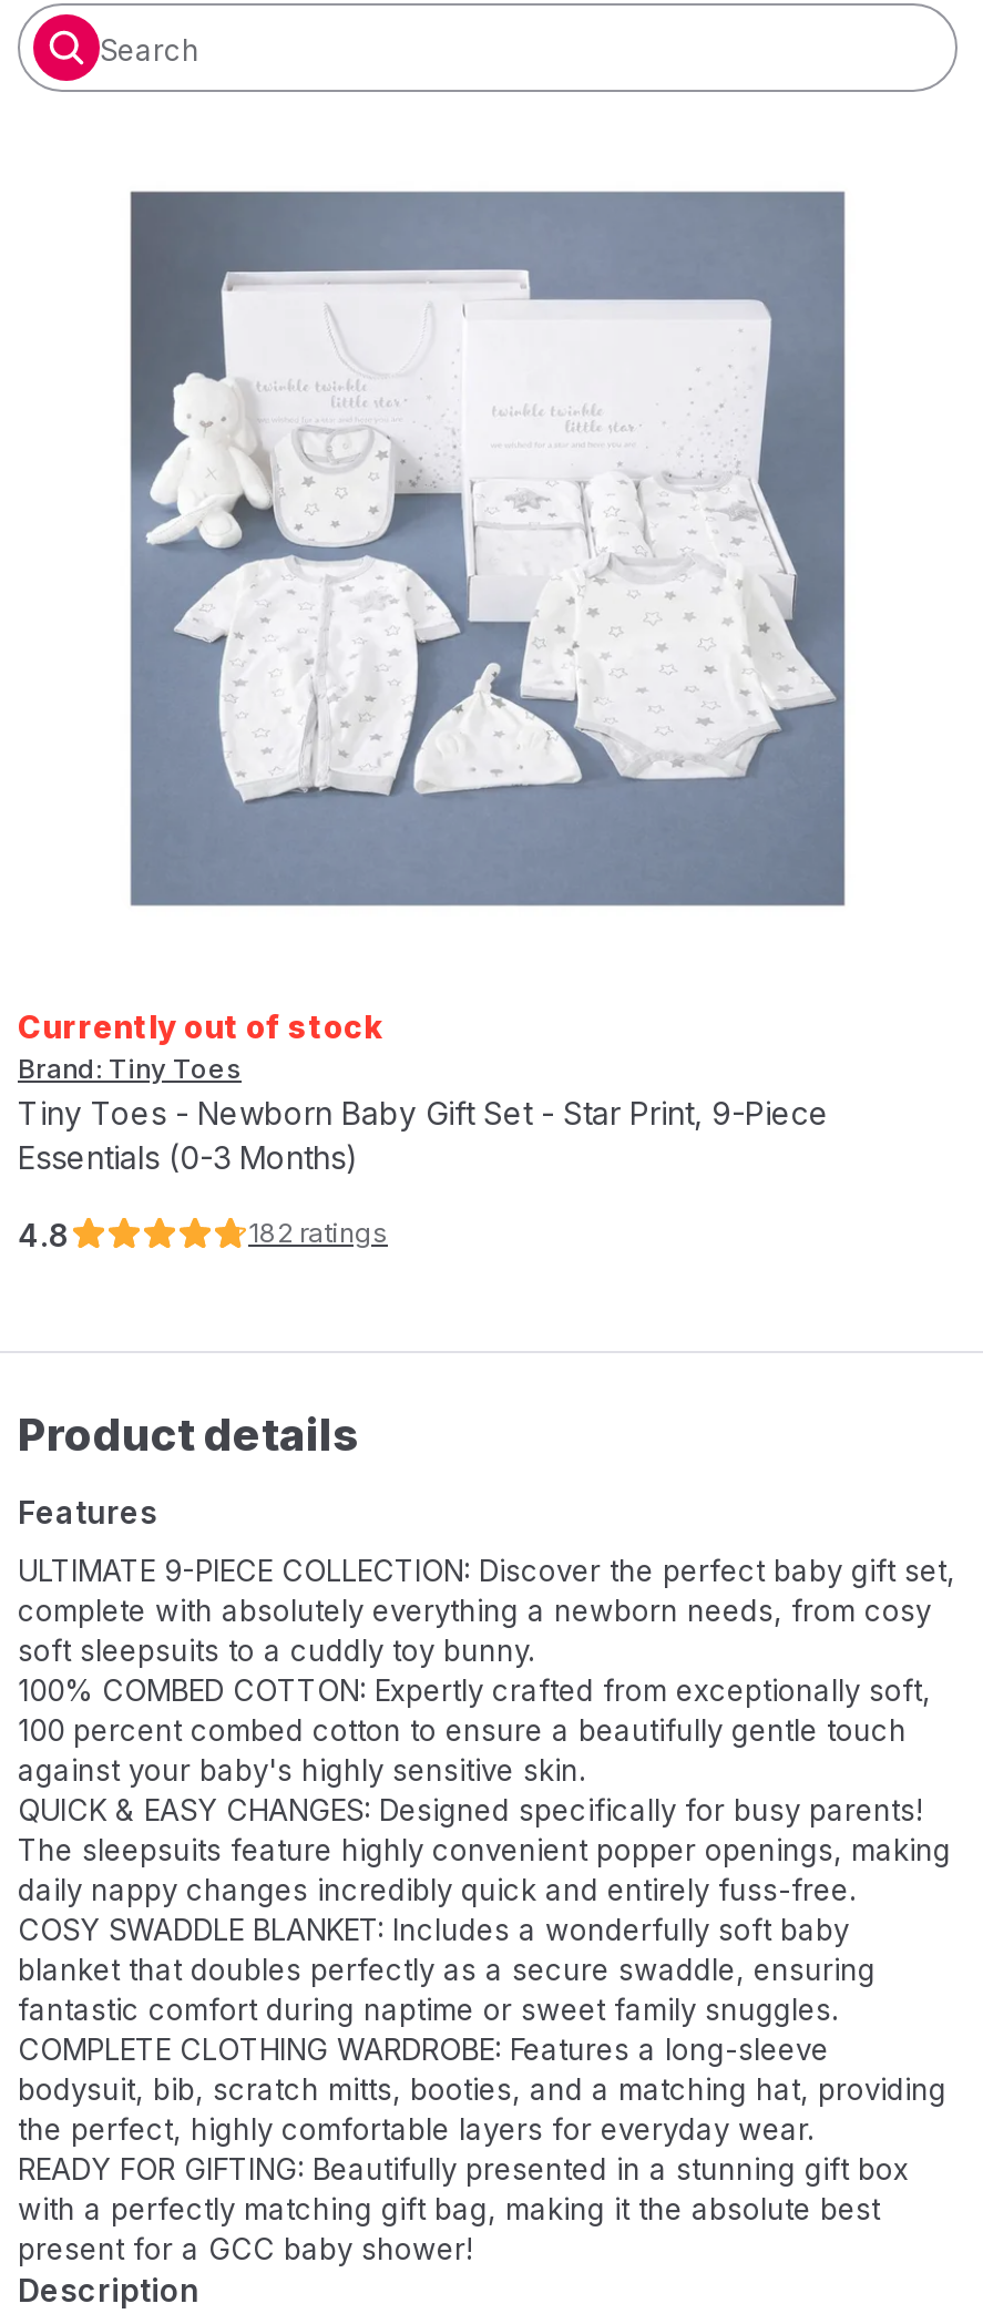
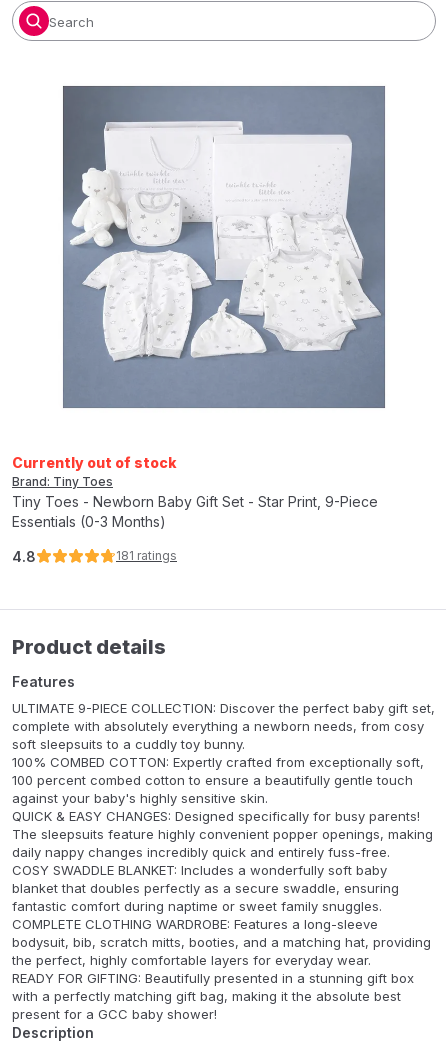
- 182 ratings
+ 181 ratings
